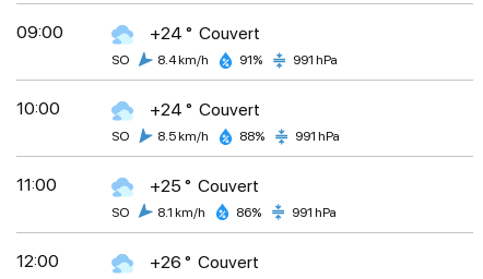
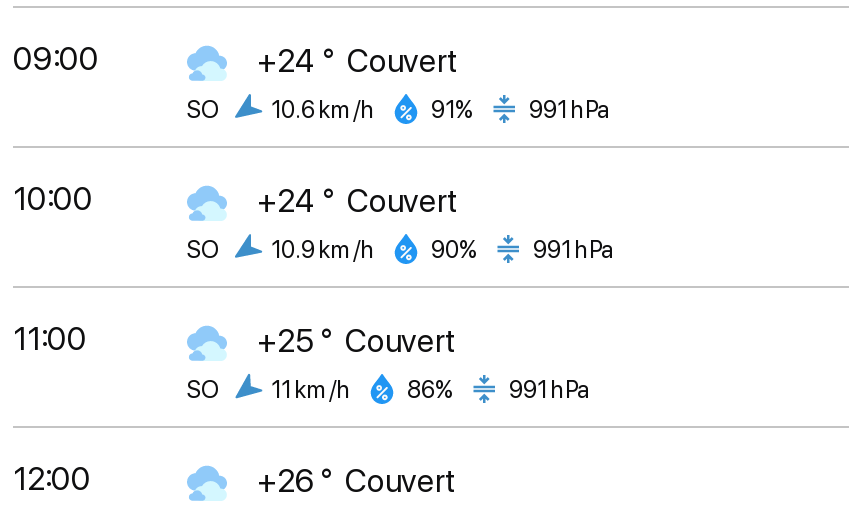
- SO 8.4 km/h 91% 991 hPa
+ SO 10.6 km/h 91% 991 hPa

- 8.5 km/h
+ 10.9 km/h

- 88%
+ 90%

- SO 8.1 km/h 86% 991 hPa
+ SO 11 km/h 86% 991 hPa
